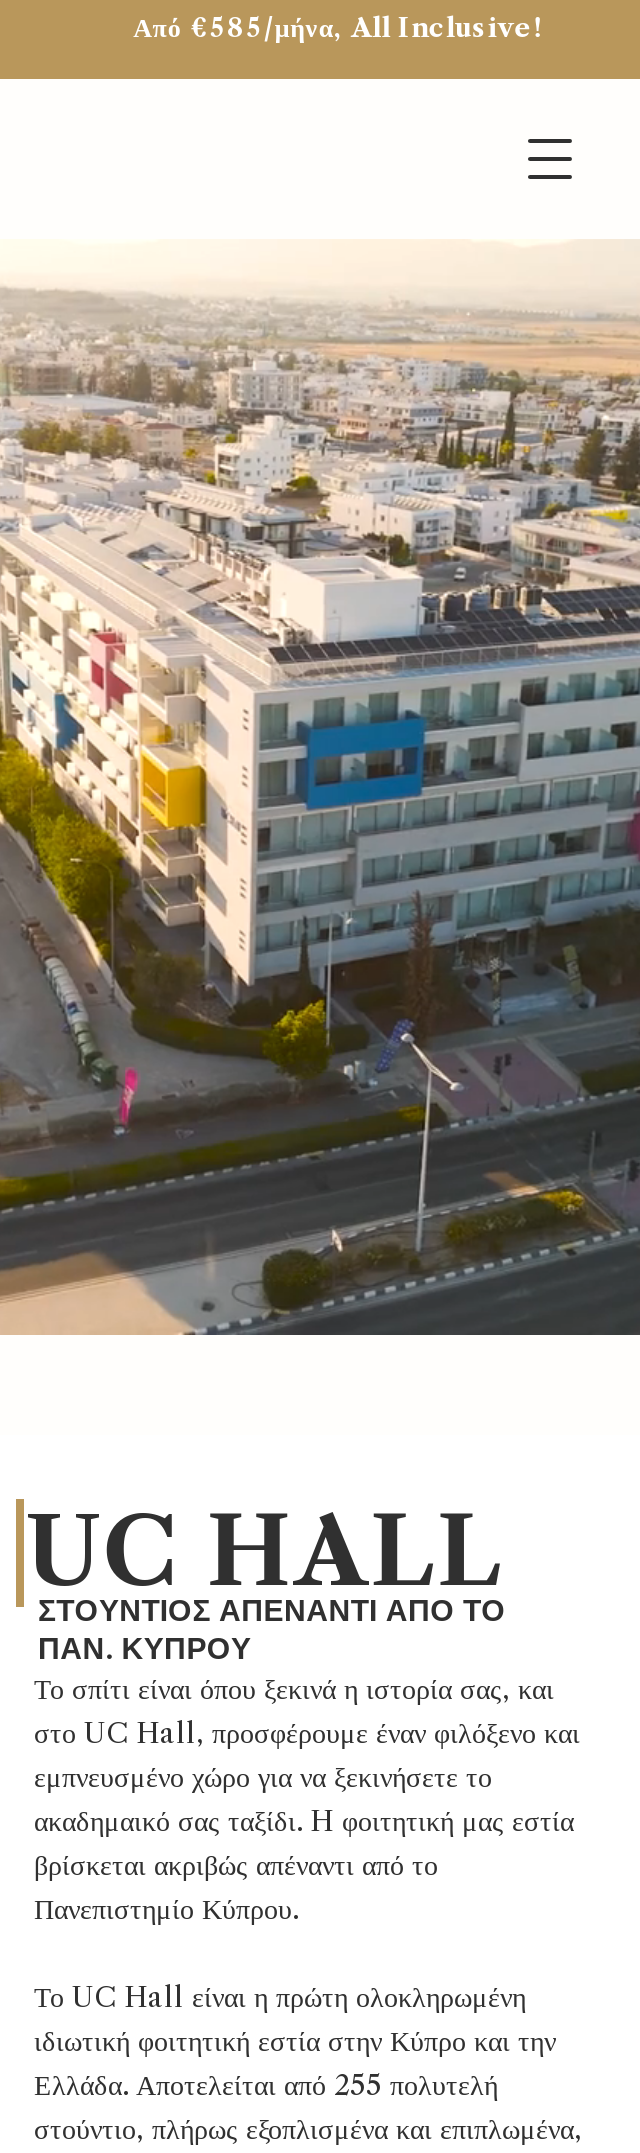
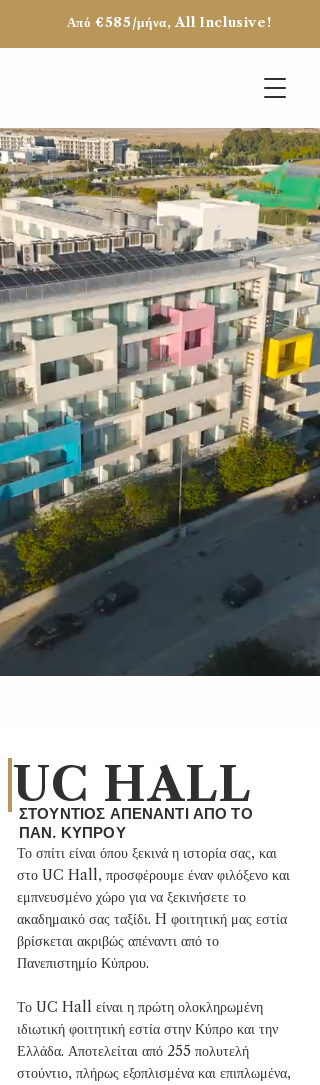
- [image]
+ [image]
